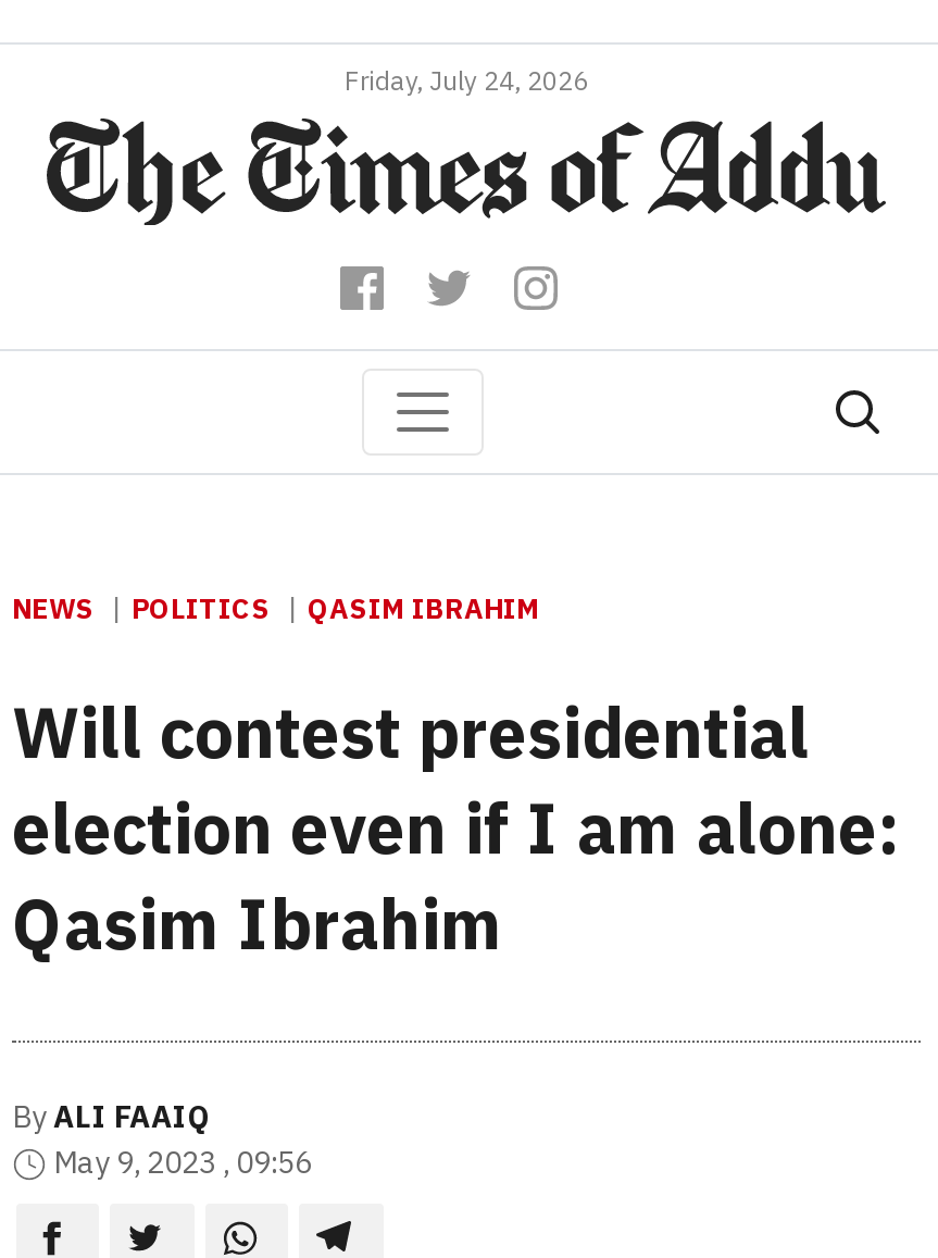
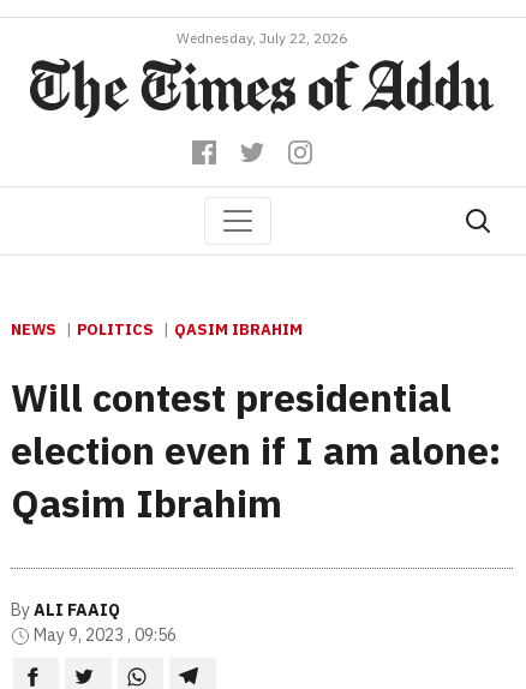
- Friday, July 24, 2026
+ Wednesday, July 22, 2026
